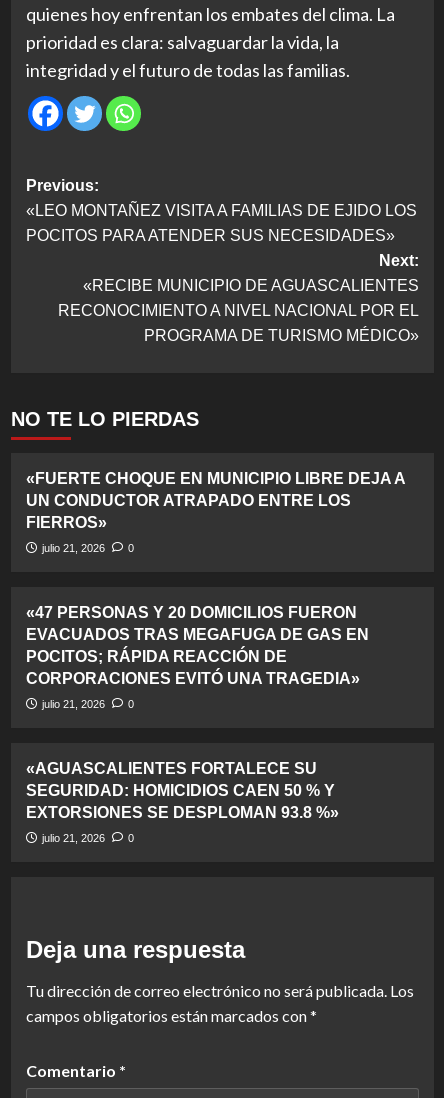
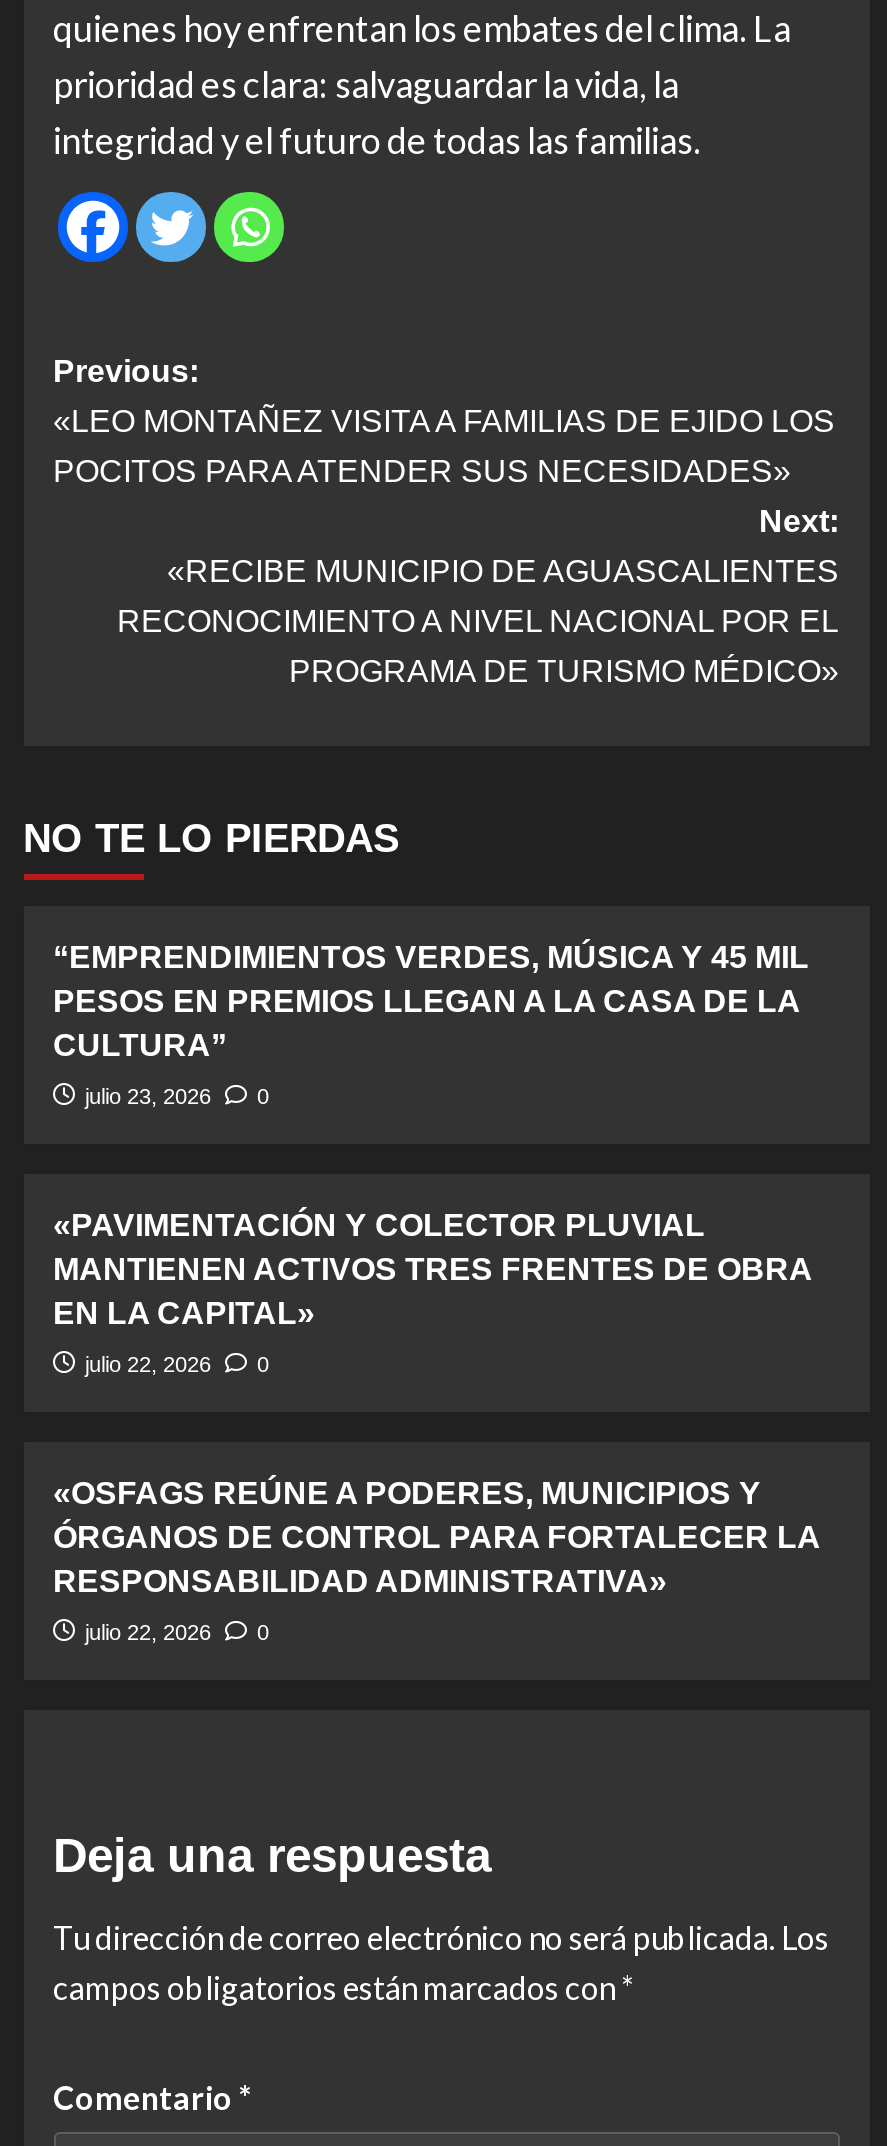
- «FUERTE CHOQUE EN MUNICIPIO LIBRE DEJA A
- UN CONDUCTOR ATRAPADO ENTRE LOS
- FIERROS»
+ “EMPRENDIMIENTOS VERDES, MÚSICA Y 45 MIL
+ PESOS EN PREMIOS LLEGAN A LA CASA DE LA
+ CULTURA”

- julio 21, 2026 0
+ julio 23, 2026 0

- «47 PERSONAS Y 20 DOMICILIOS FUERON
- EVACUADOS TRAS MEGAFUGA DE GAS EN
- POCITOS; RÁPIDA REACCIÓN DE
- CORPORACIONES EVITÓ UNA TRAGEDIA»
+ «PAVIMENTACIÓN Y COLECTOR PLUVIAL
+ MANTIENEN ACTIVOS TRES FRENTES DE OBRA
+ EN LA CAPITAL»

- julio 21, 2026 0
+ julio 22, 2026 0

- «AGUASCALIENTES FORTALECE SU
- SEGURIDAD: HOMICIDIOS CAEN 50 % Y
- EXTORSIONES SE DESPLOMAN 93.8 %»
+ «OSFAGS REÚNE A PODERES, MUNICIPIOS Y
+ ÓRGANOS DE CONTROL PARA FORTALECER LA
+ RESPONSABILIDAD ADMINISTRATIVA»

- julio 21, 2026 0
+ julio 22, 2026 0
